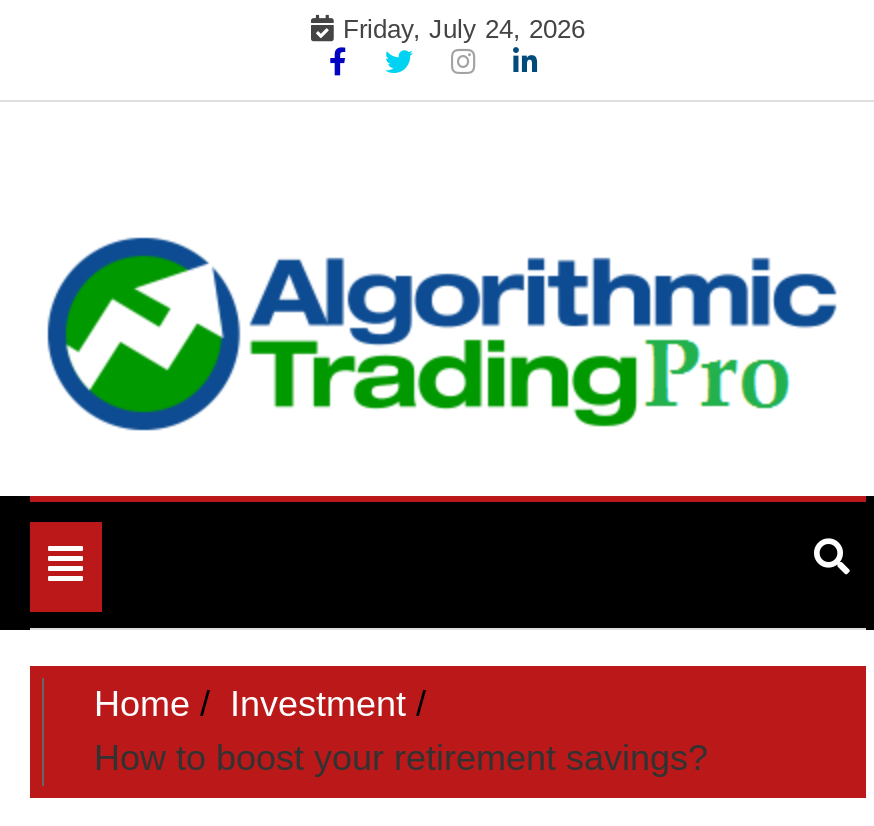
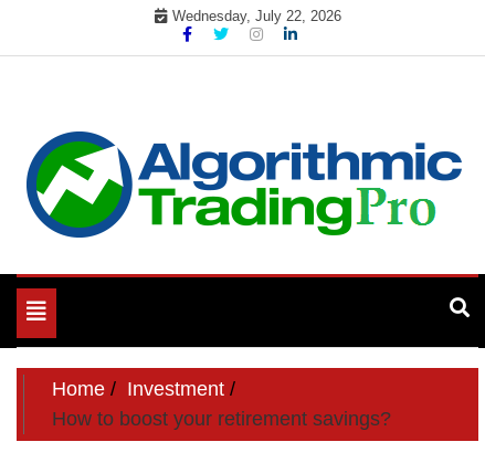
- Friday, July 24, 2026
+ Wednesday, July 22, 2026
